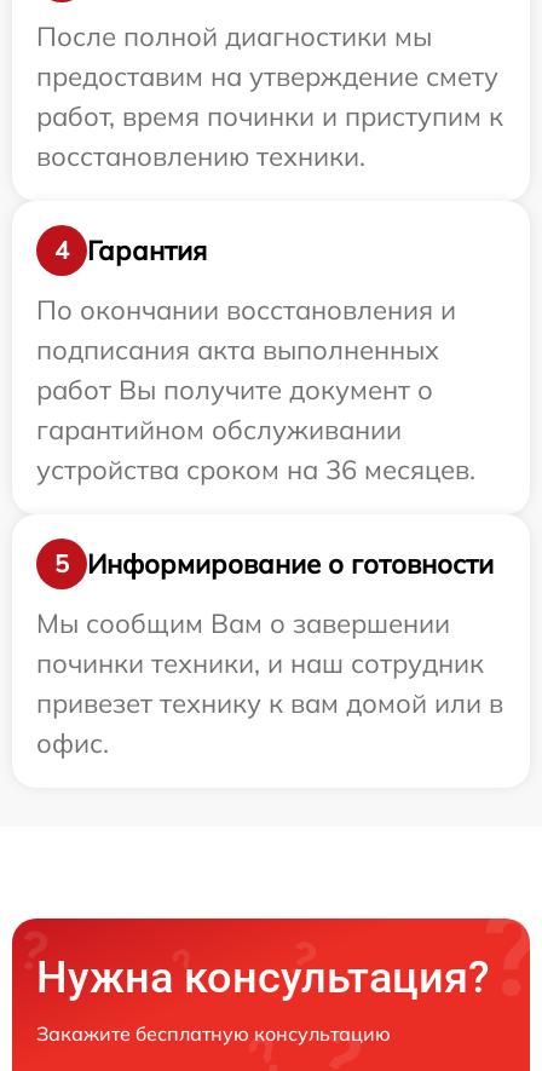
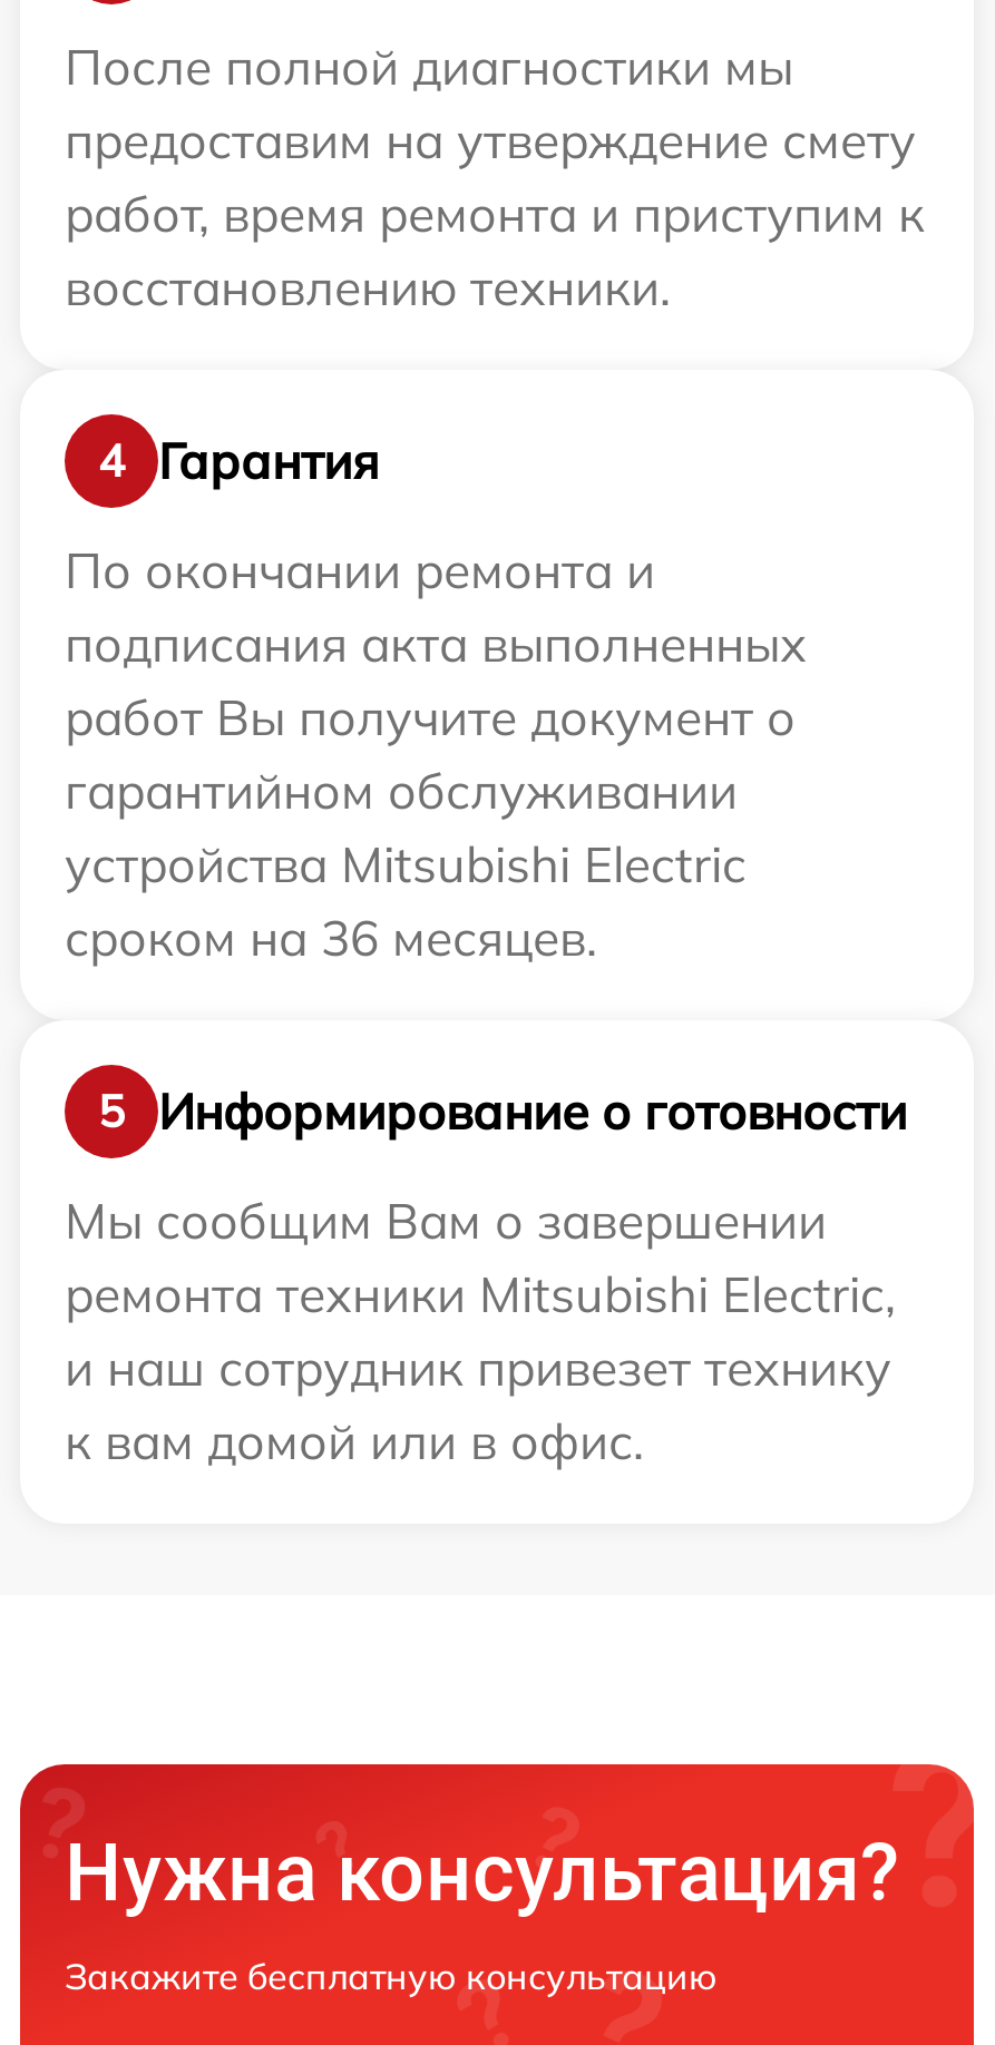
- работ, время починки и приступим к
+ работ, время ремонта и приступим к

- По окончании восстановления и
+ По окончании ремонта и

- устройства сроком на 36 месяцев.
+ устройства Mitsubishi Electric
+ сроком на 36 месяцев.

- починки техники, и наш сотрудник
- привезет технику к вам домой или в
- офис.
+ ремонта техники Mitsubishi Electric,
+ и наш сотрудник привезет технику
+ к вам домой или в офис.
